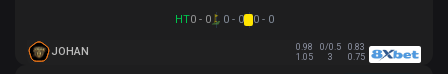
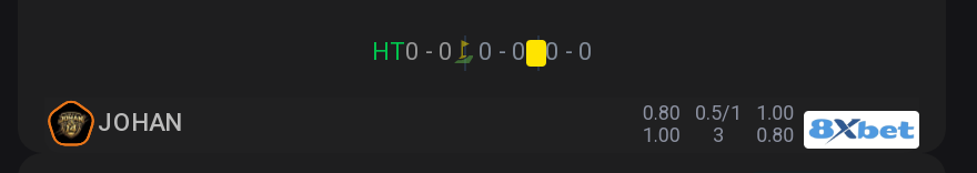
- 0.98
+ 0.80

- 0/0.5
+ 0.5/1

- 0.83
+ 1.00

- 1.05
+ 1.00

- 0.75
+ 0.80
